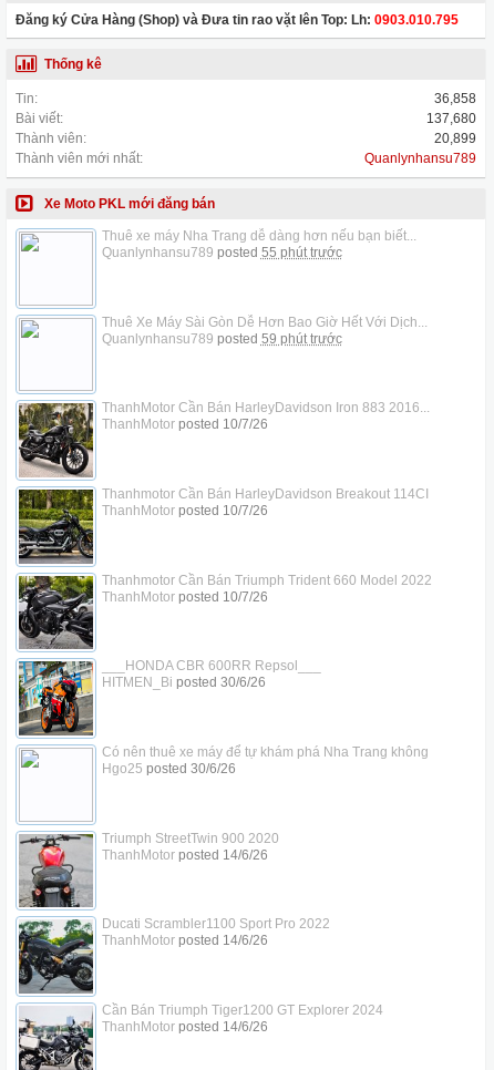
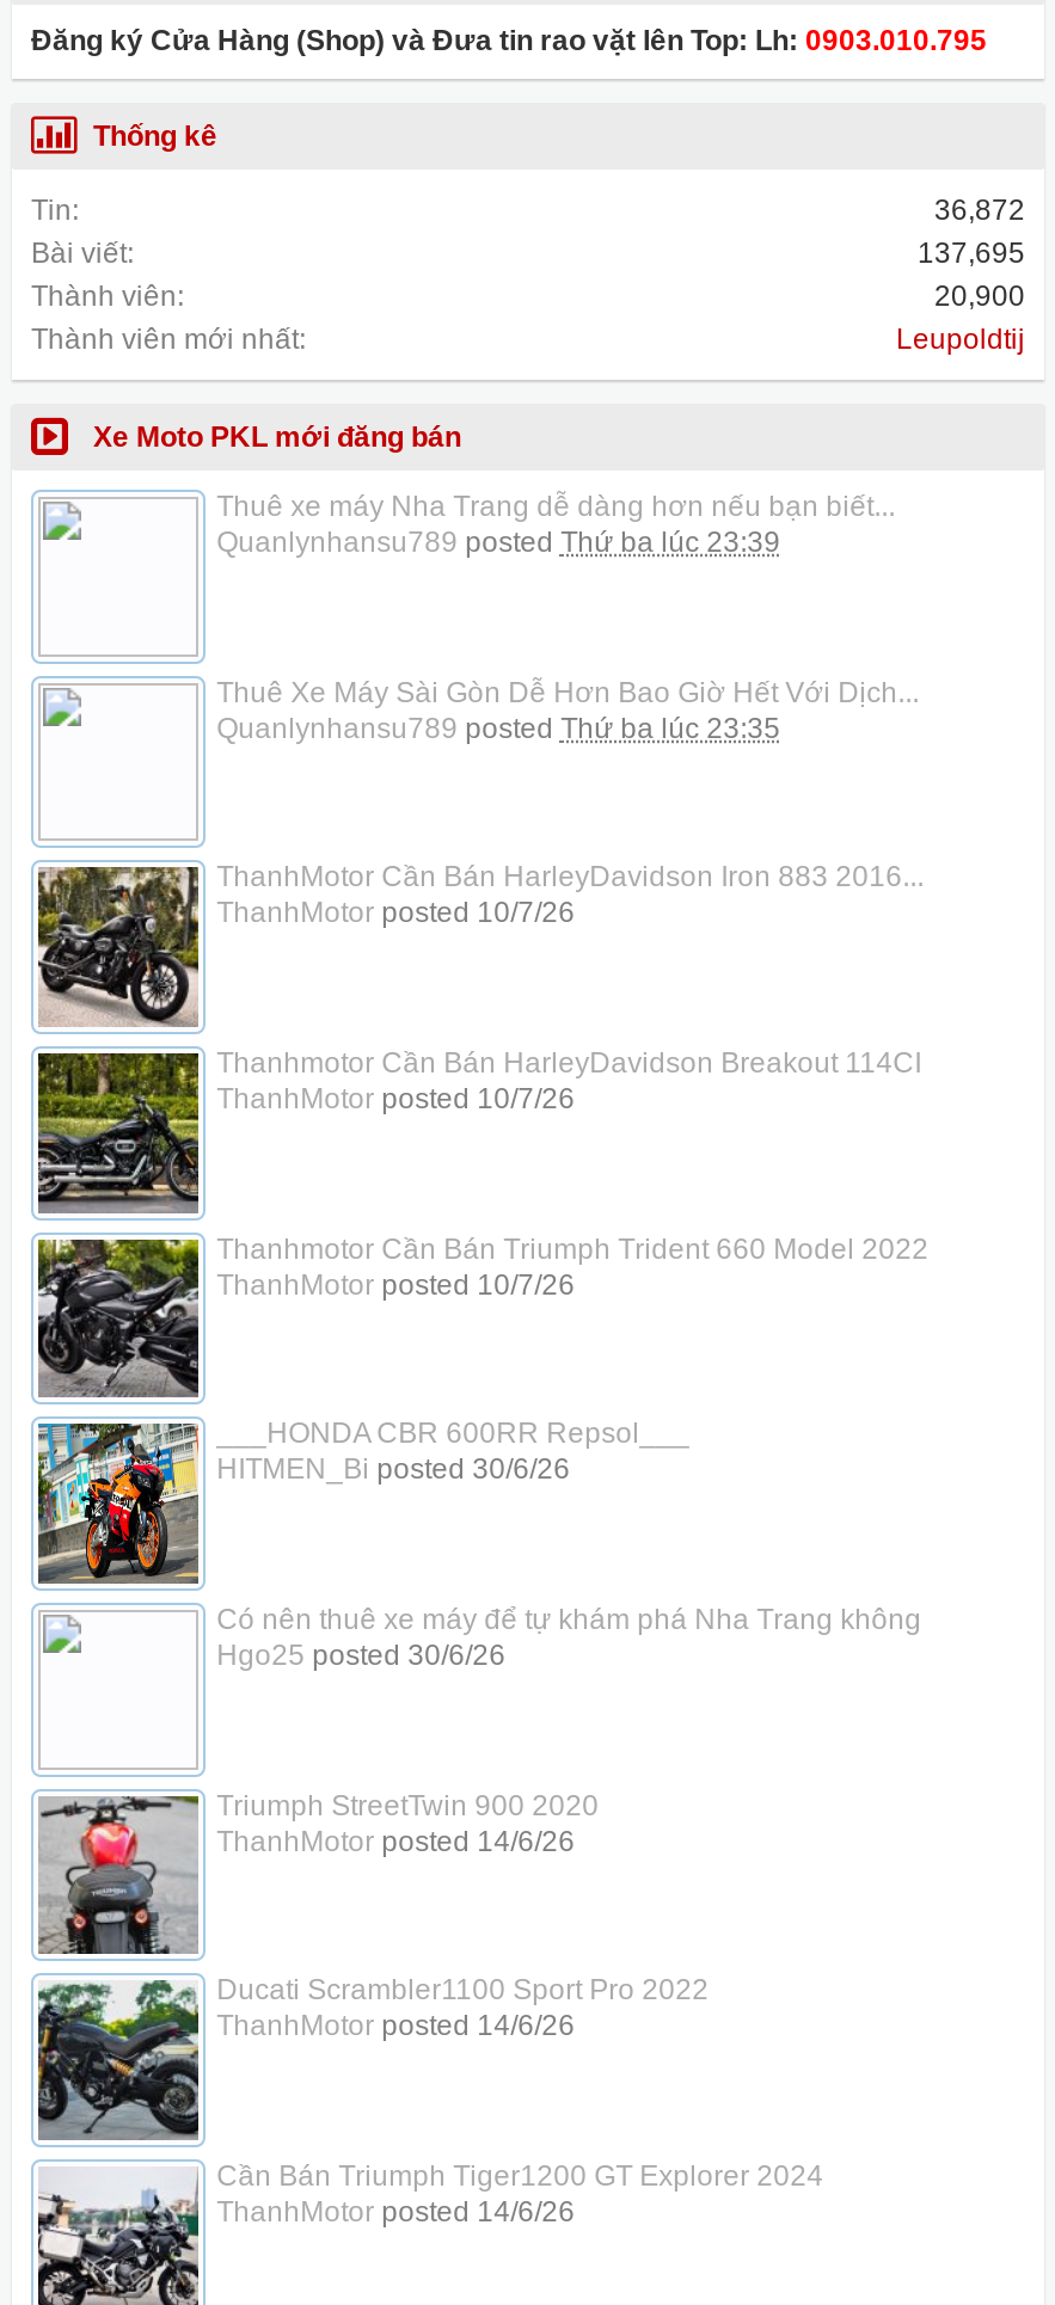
- 36,858
+ 36,872

- 137,680
+ 137,695

- 20,899
+ 20,900

- Quanlynhansu789
+ Leupoldtij

- Quanlynhansu789 posted 55 phút trước
+ Quanlynhansu789 posted Thứ ba lúc 23:39

- Quanlynhansu789 posted 59 phút trước
+ Quanlynhansu789 posted Thứ ba lúc 23:35
